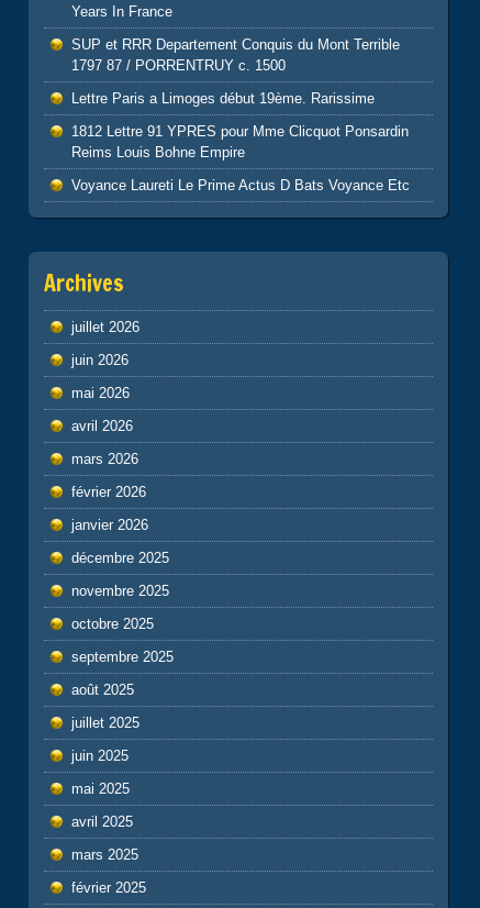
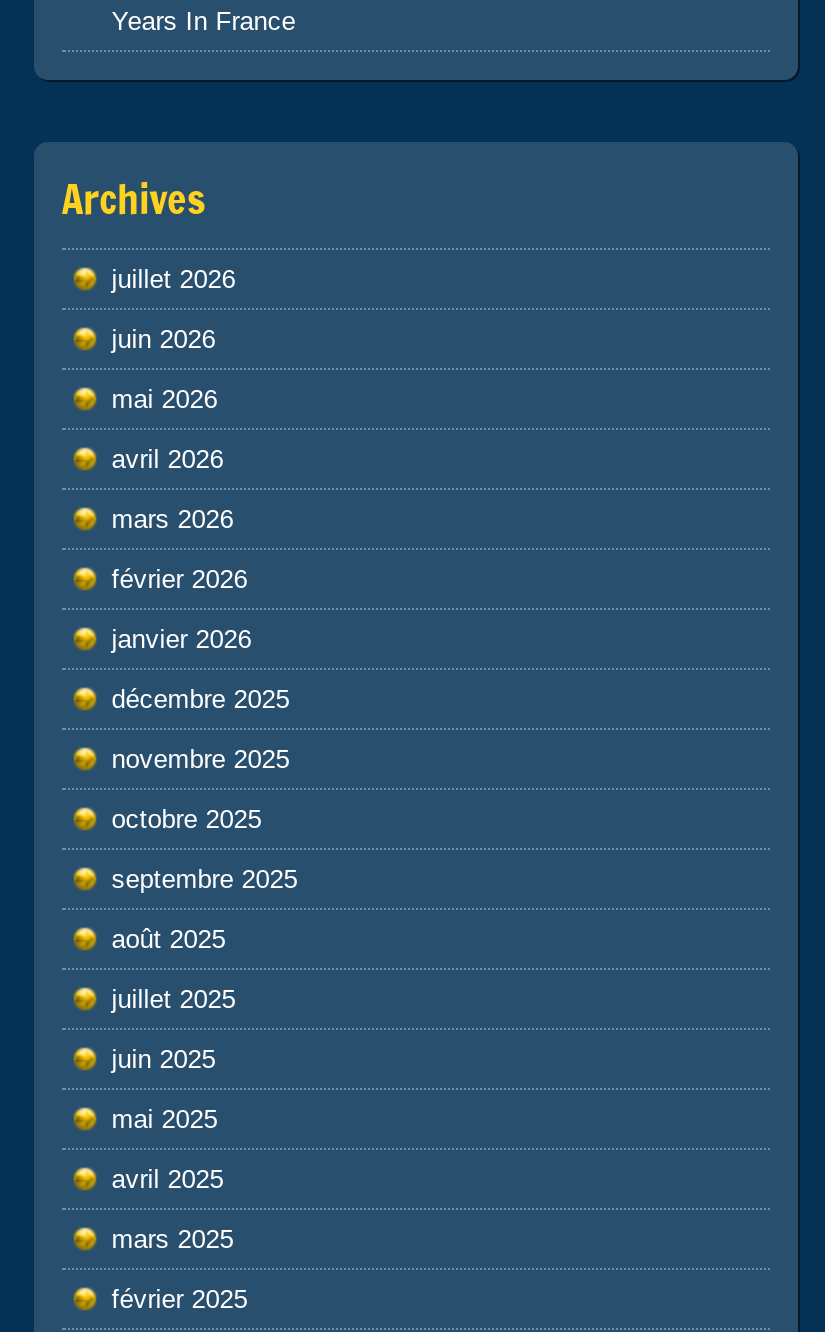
- SUP et RRR Departement Conquis du Mont Terrible
- 1797 87 / PORRENTRUY c. 1500
- Lettre Paris a Limoges début 19ème. Rarissime
- 1812 Lettre 91 YPRES pour Mme Clicquot Ponsardin
- Reims Louis Bohne Empire
- Voyance Laureti Le Prime Actus D Bats Voyance Etc
